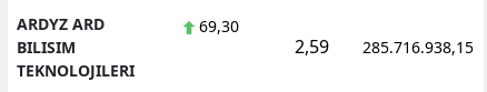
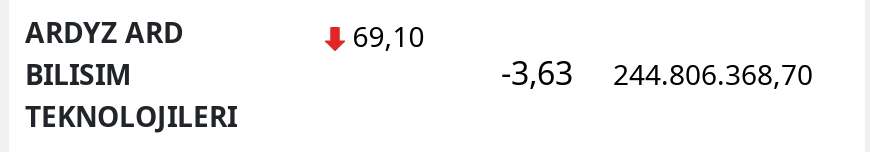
- 69,30
+ 69,10

- 2,59
+ -3,63

- 285.716.938,15
+ 244.806.368,70
